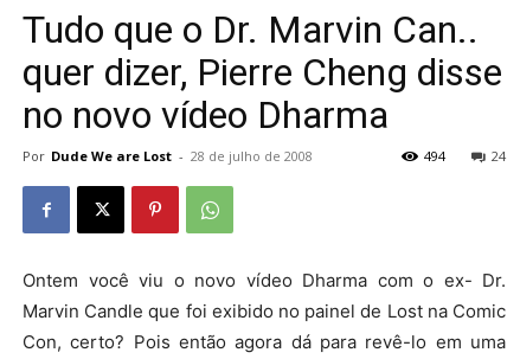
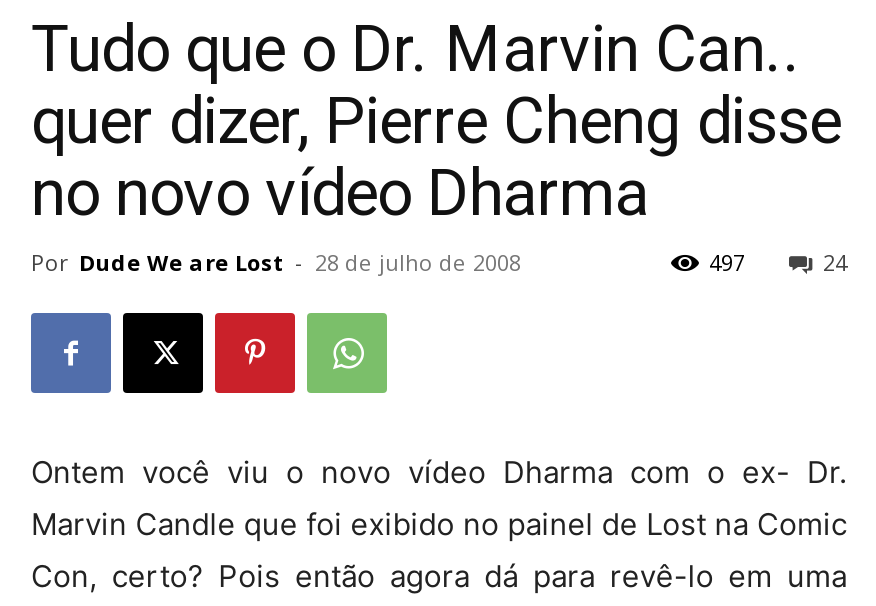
- 494
+ 497
